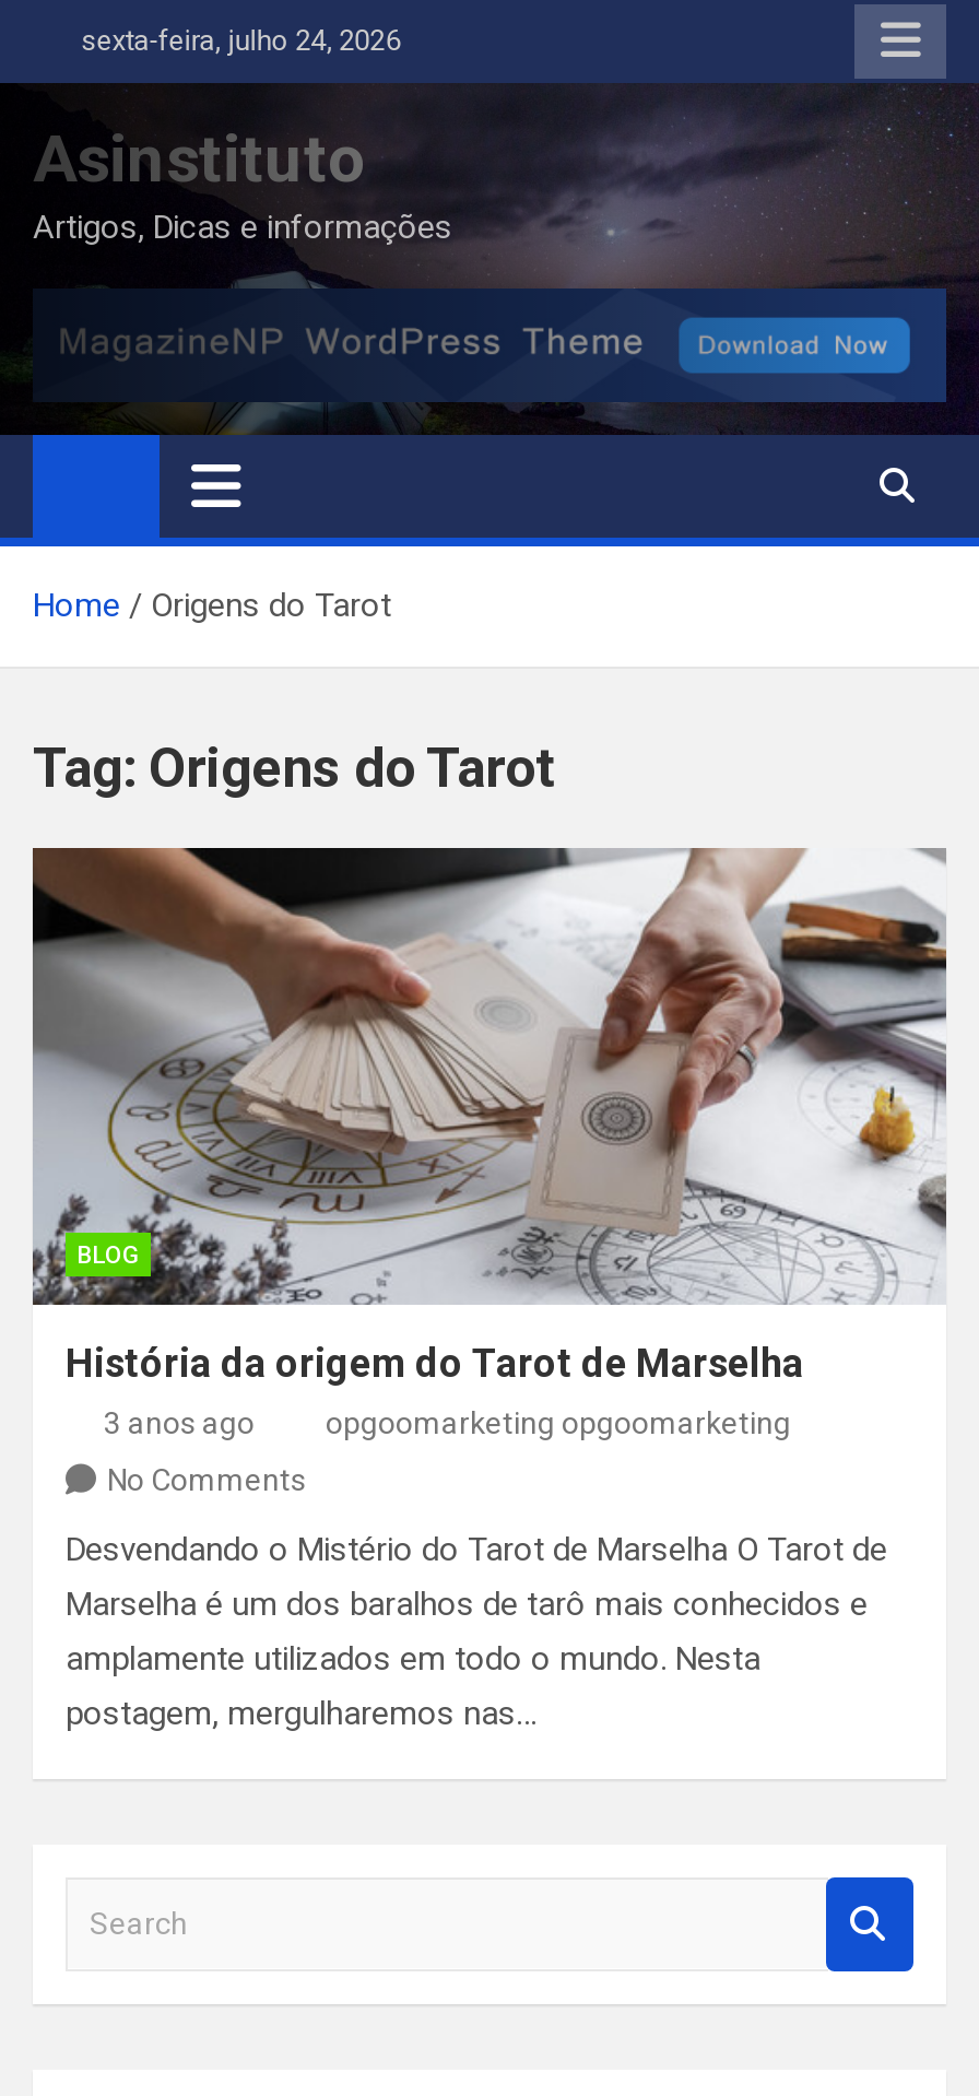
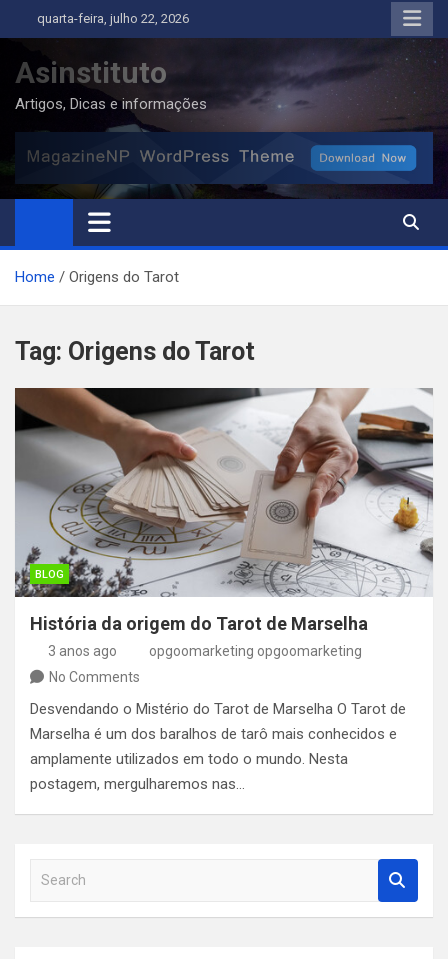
- sexta-feira, julho 24, 2026
+ quarta-feira, julho 22, 2026
